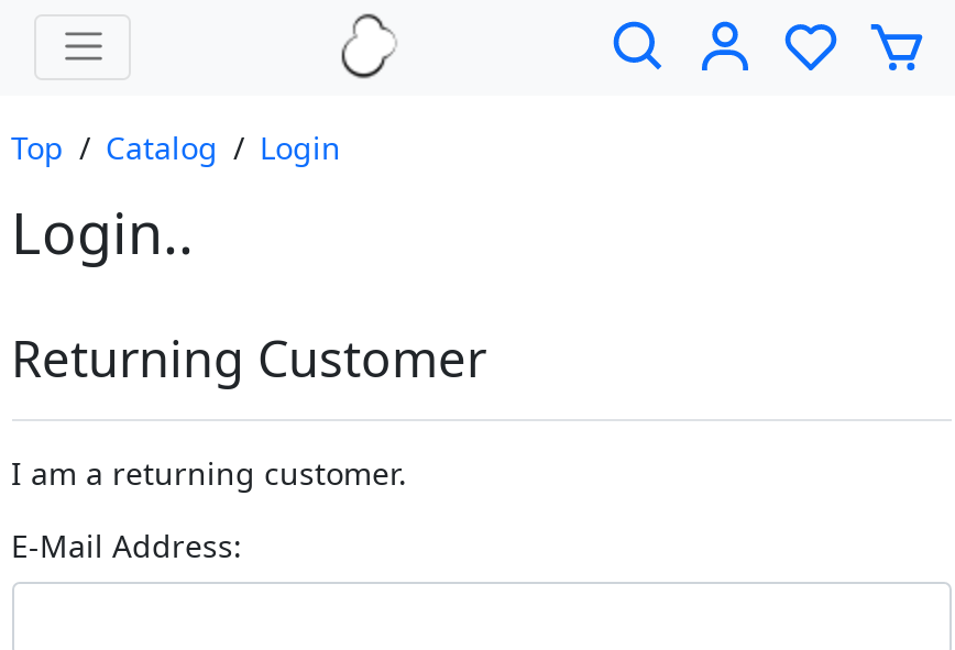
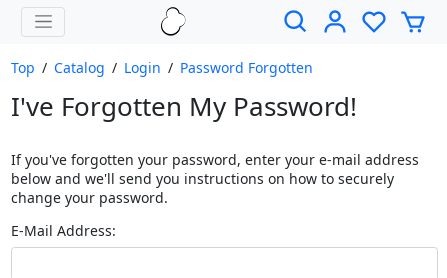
- Top / Catalog / Login
- Login..
- Returning Customer
- I am a returning customer.
+ Top / Catalog / Login / Password Forgotten
+ I've Forgotten My Password!
+ If you've forgotten your password, enter your e-mail address
+ below and we'll send you instructions on how to securely
+ change your password.
